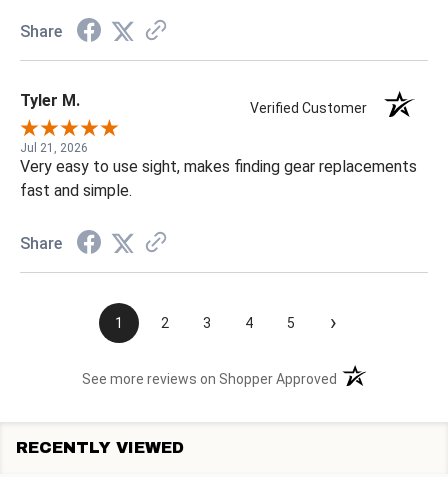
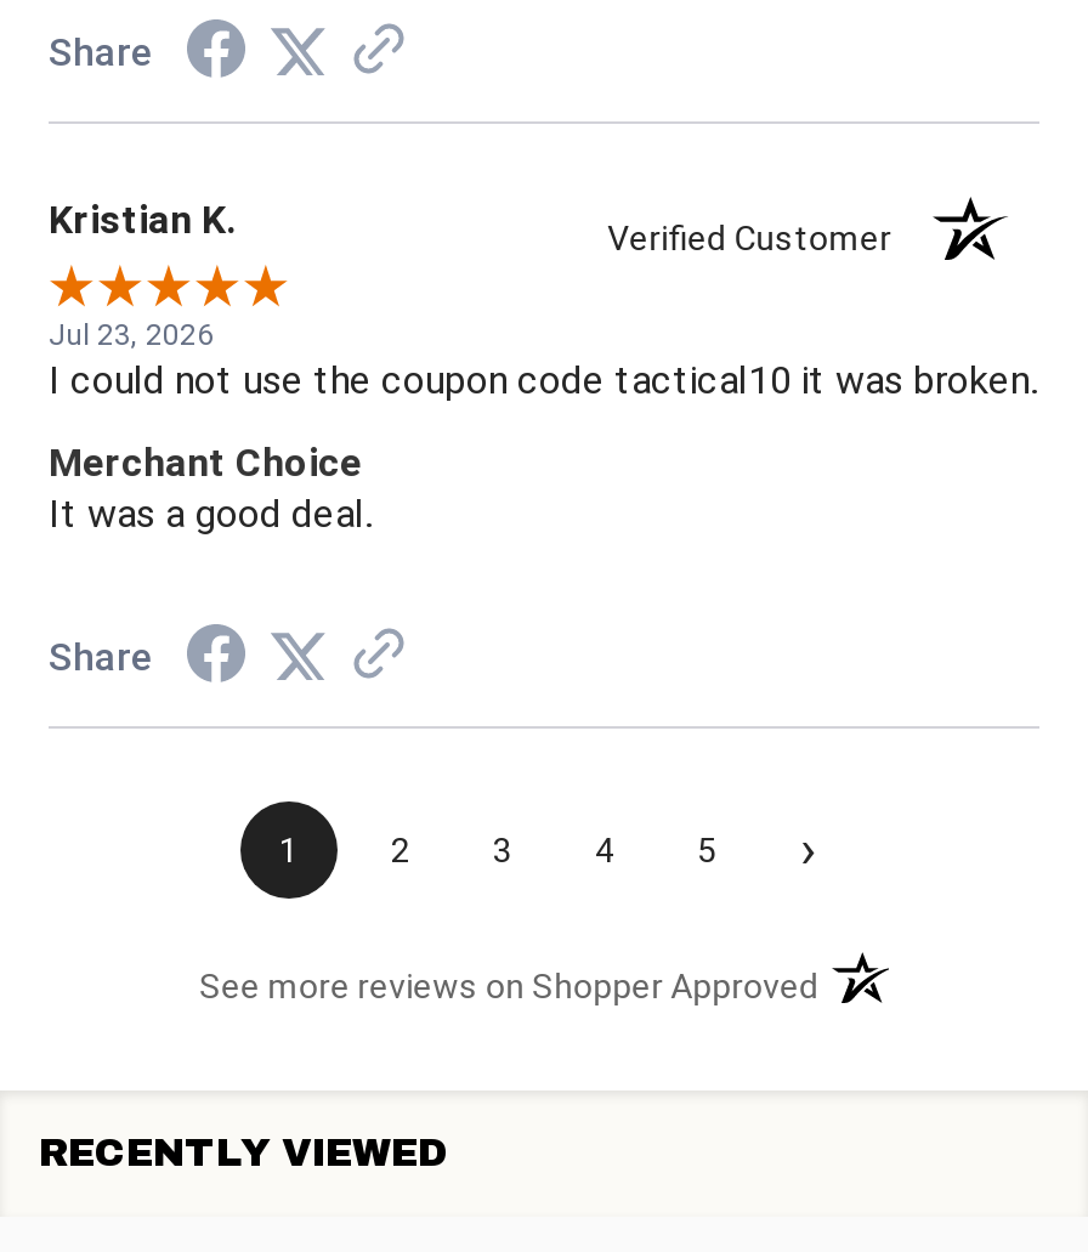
- Tyler M.
+ Kristian K.

- Jul 21, 2026
- Very easy to use sight, makes finding gear replacements
- fast and simple.
+ Jul 23, 2026
+ I could not use the coupon code tactical10 it was broken.
+ Merchant Choice
+ It was a good deal.
